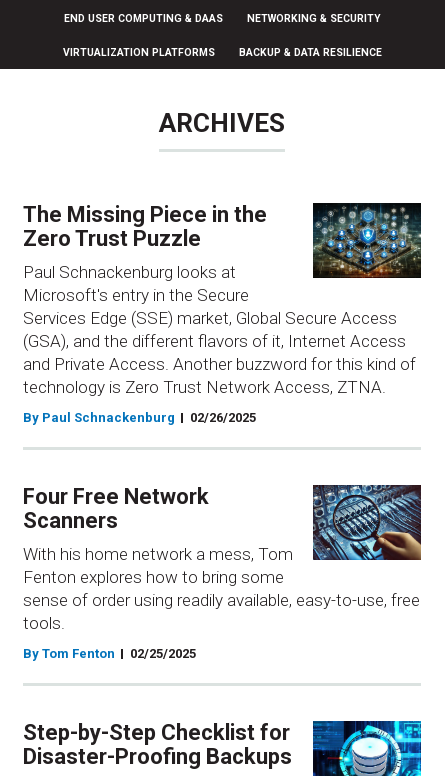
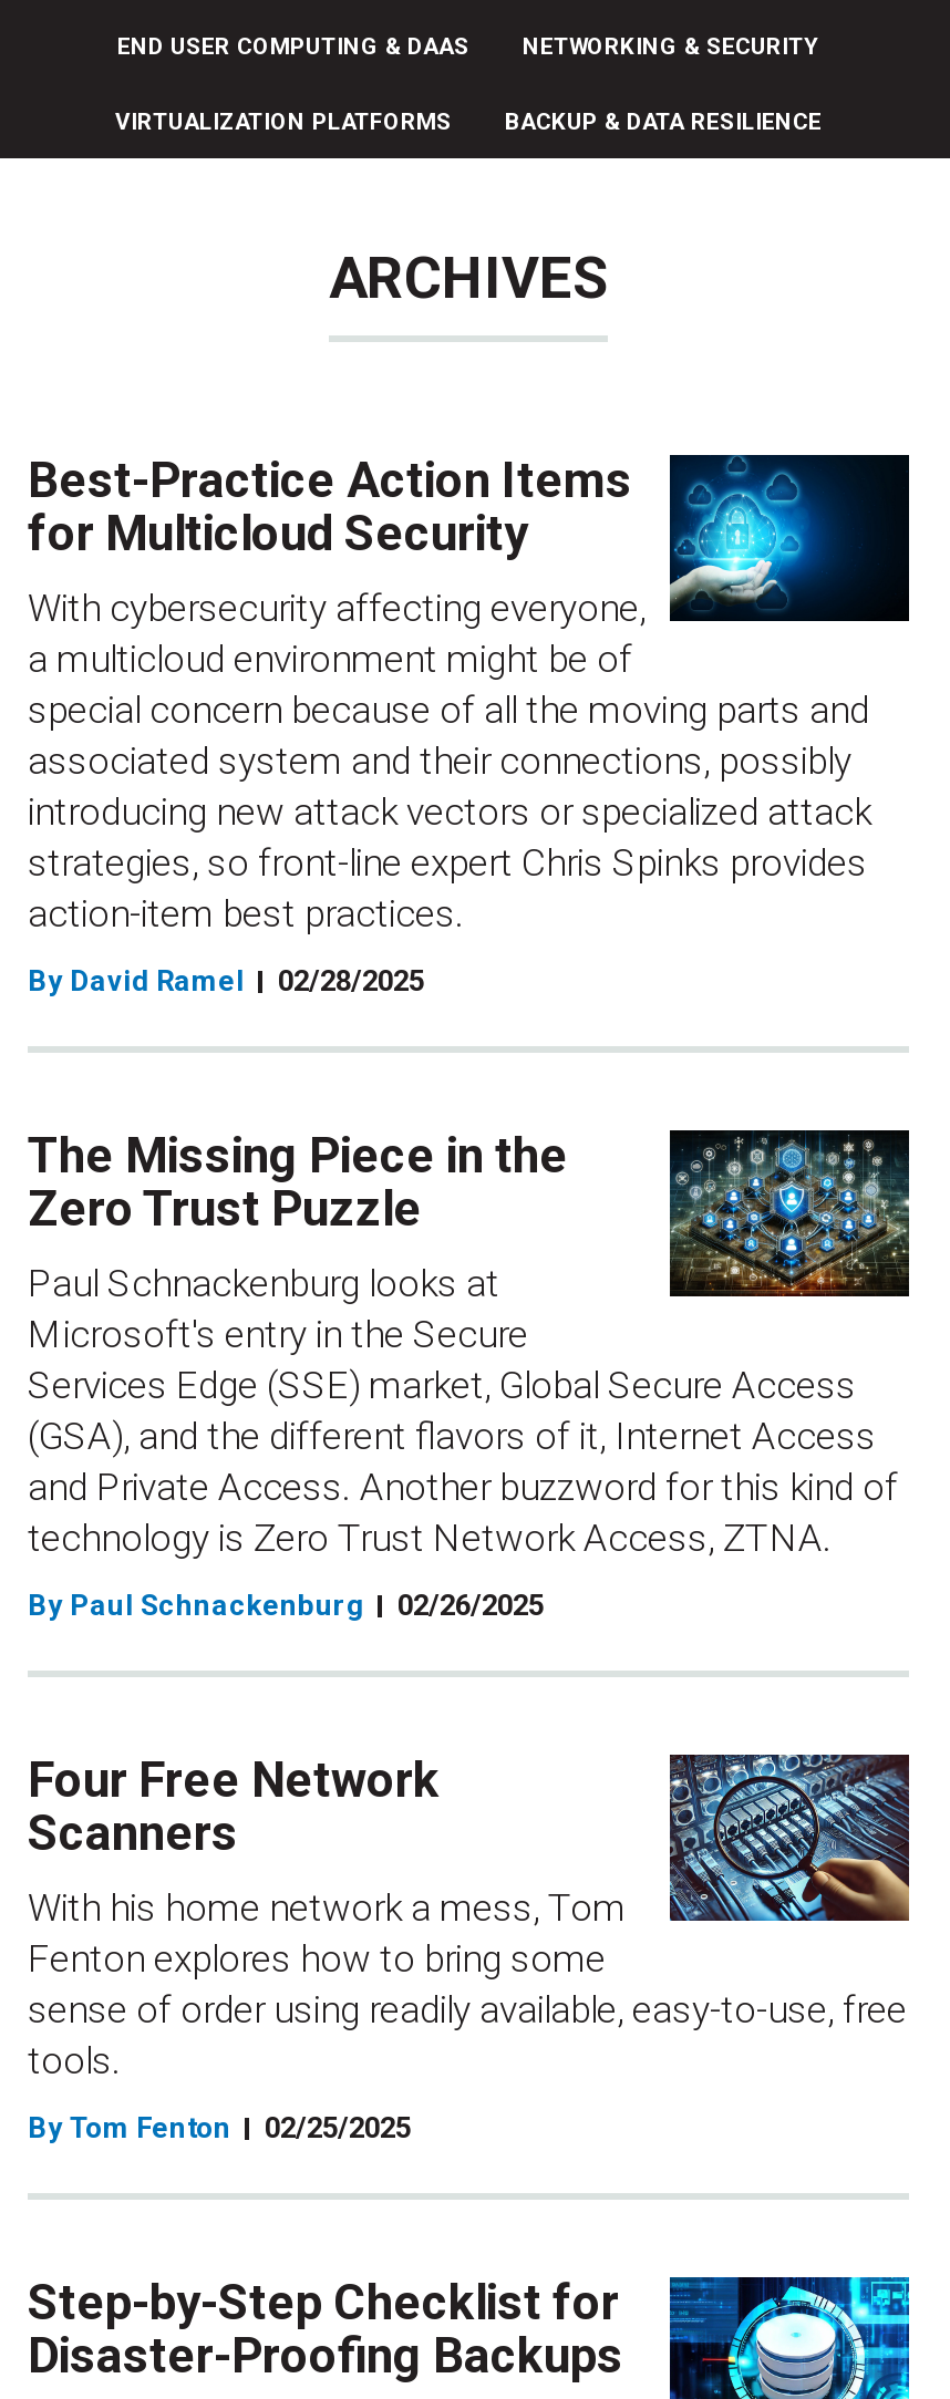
+ [image]
+ Best-Practice Action Items
+ for Multicloud Security
+ With cybersecurity affecting everyone,
+ a multicloud environment might be of
+ special concern because of all the moving parts and
+ associated system and their connections, possibly
+ introducing new attack vectors or specialized attack
+ strategies, so front-line expert Chris Spinks provides
+ action-item best practices.
+ By David Ramel
+ 02/28/2025
